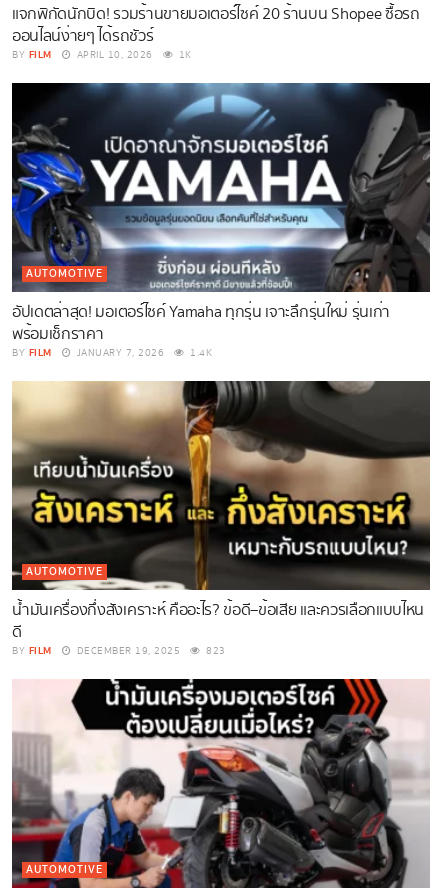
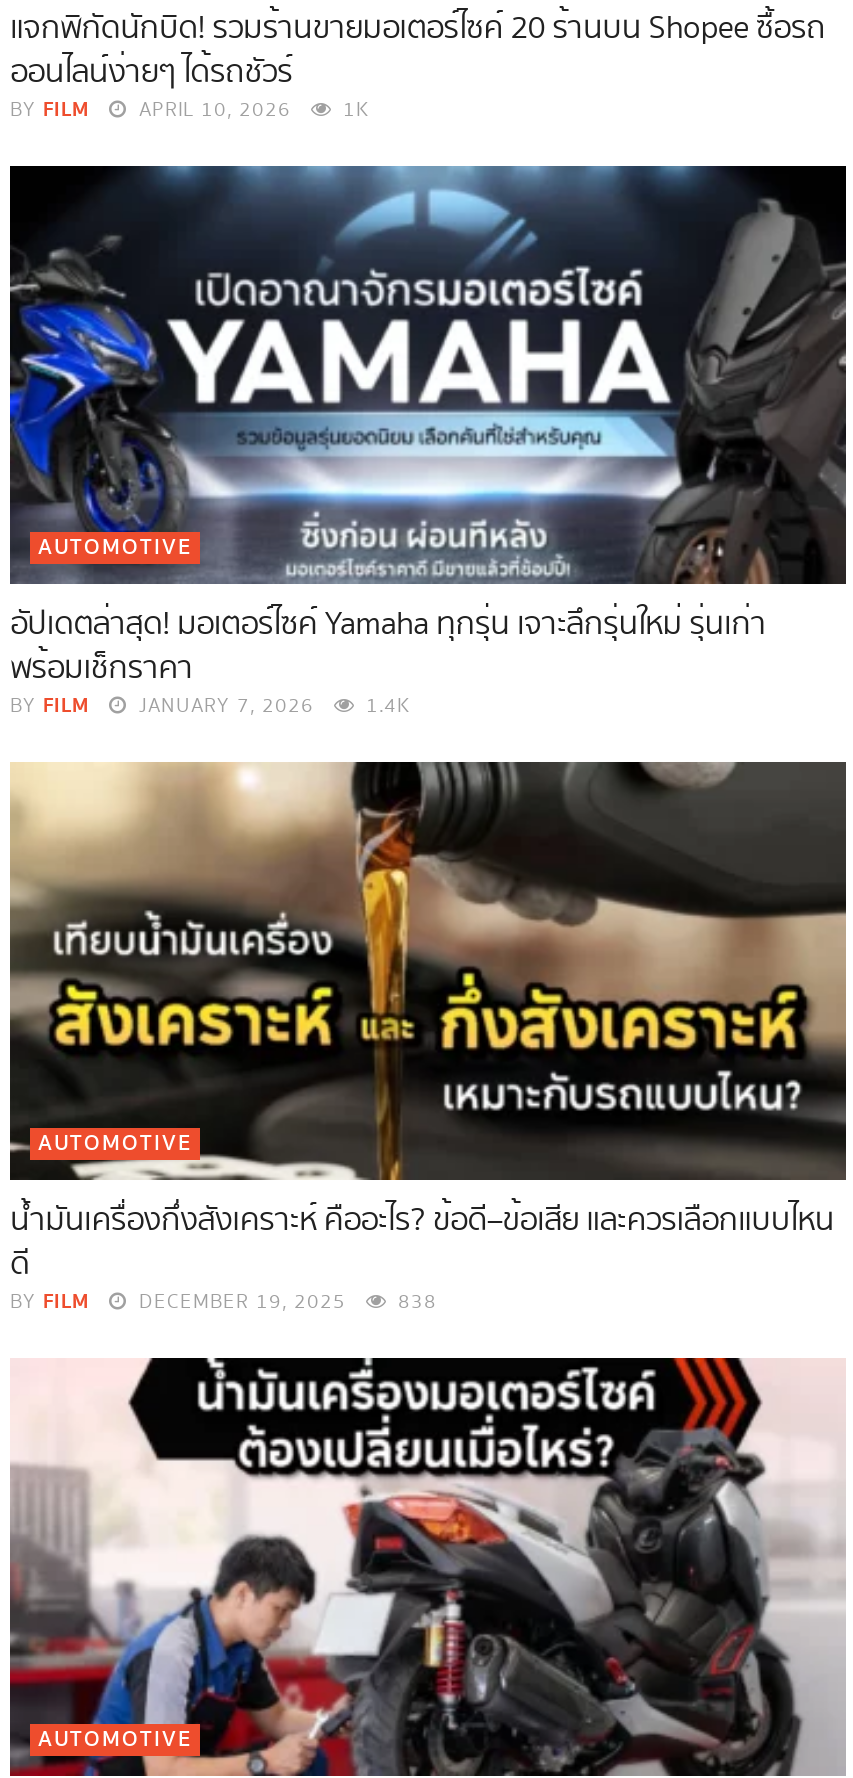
- BY FILM DECEMBER 19, 2025 823
+ BY FILM DECEMBER 19, 2025 838
